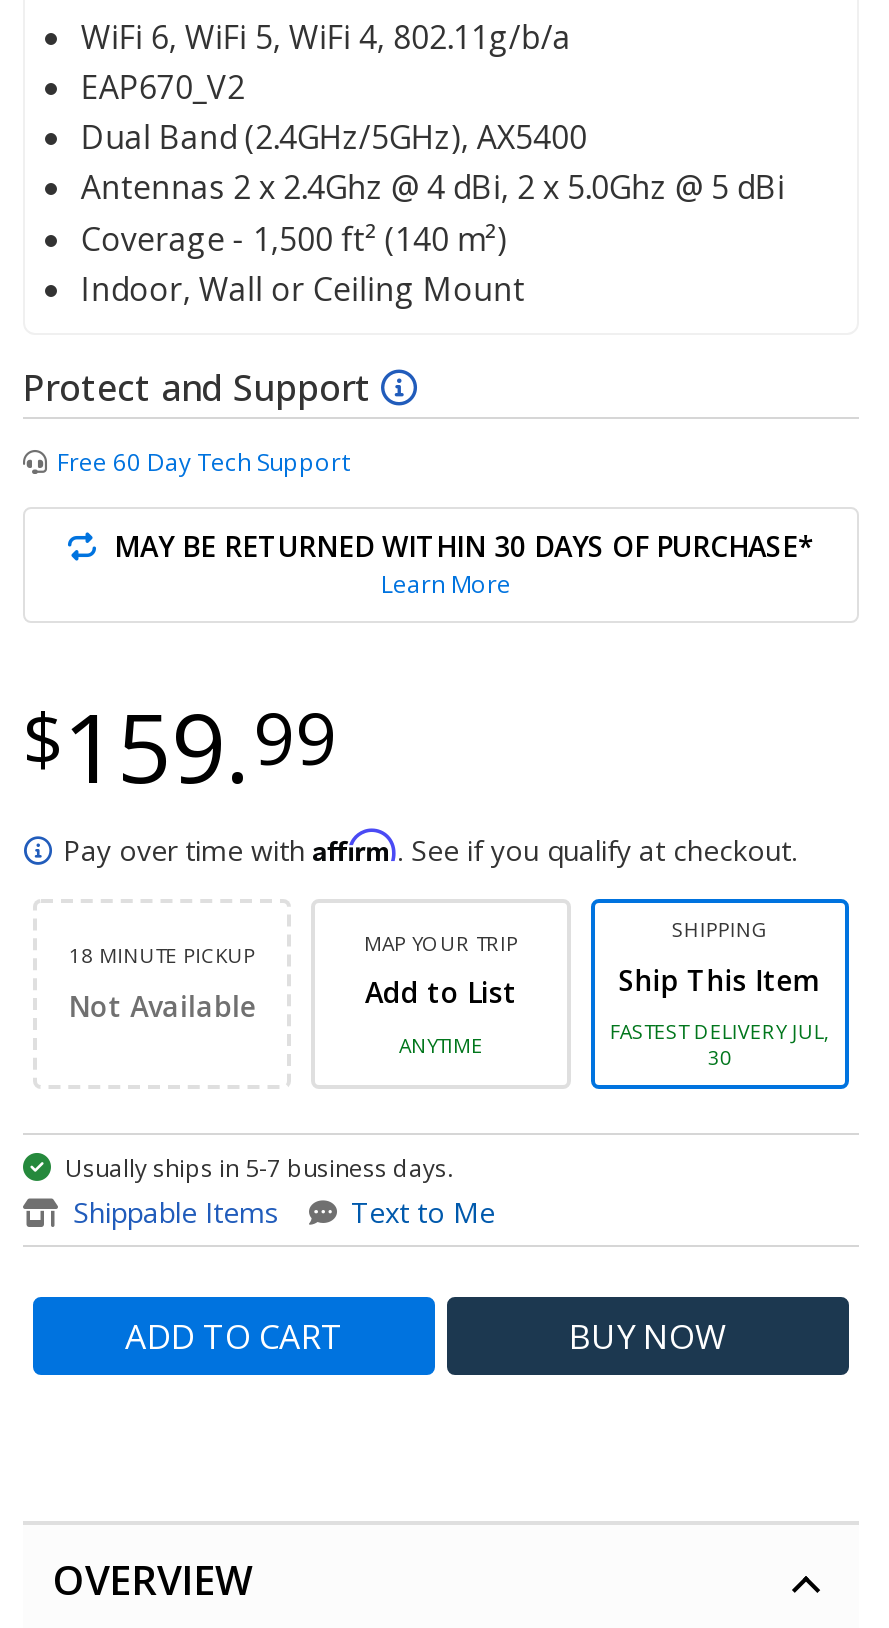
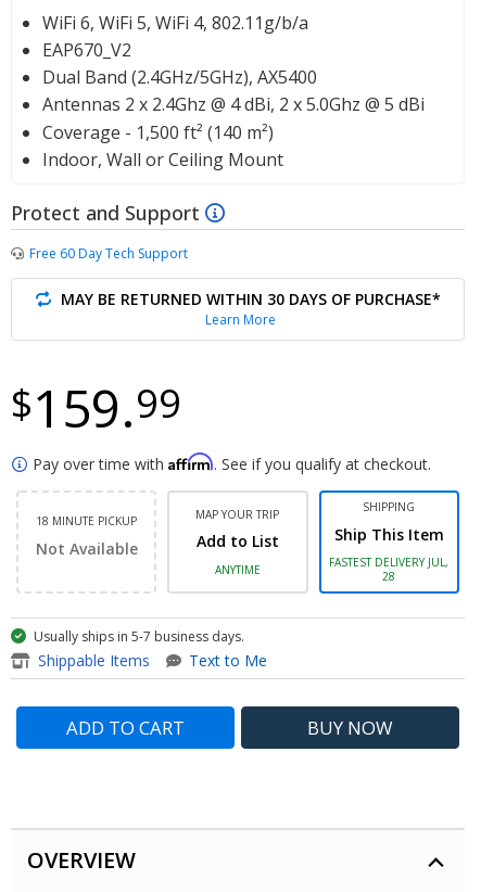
- 30
+ 28
